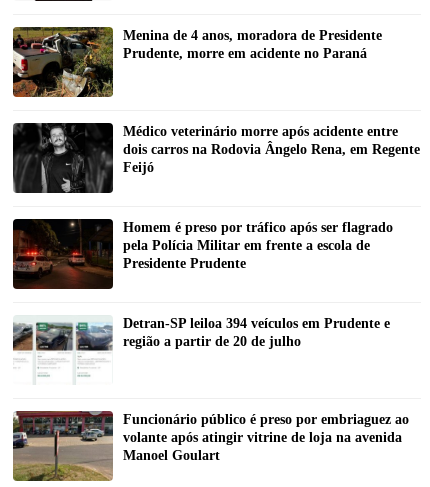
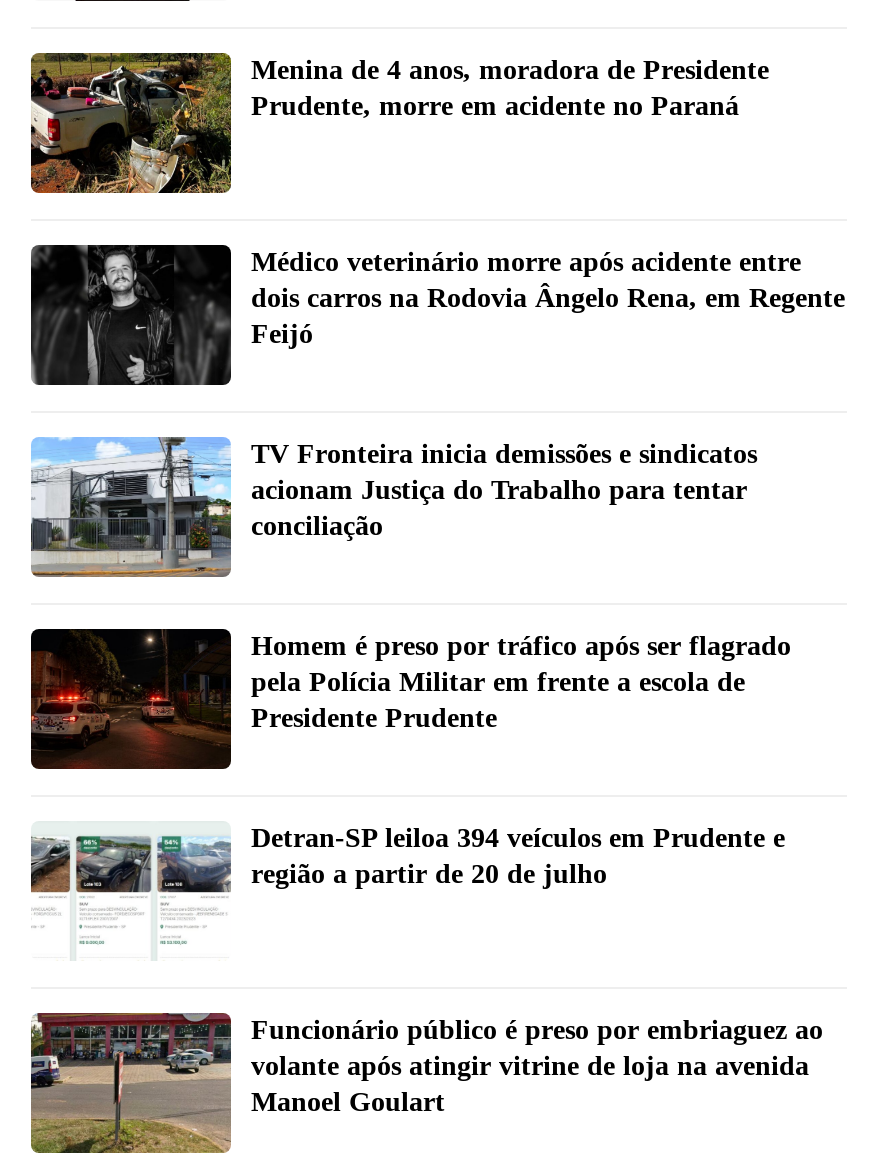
+ [image]
+ TV Fronteira inicia demissões e sindicatos
+ acionam Justiça do Trabalho para tentar
+ conciliação
